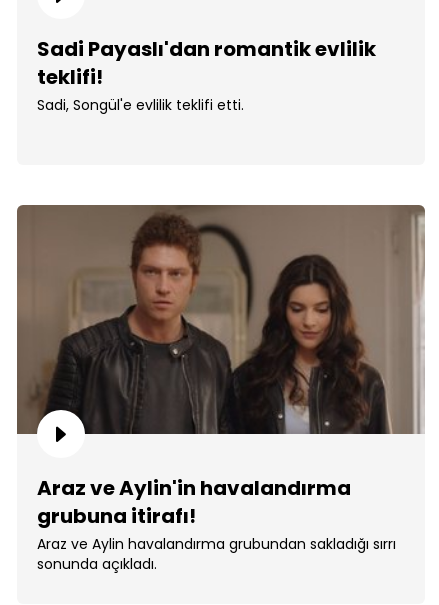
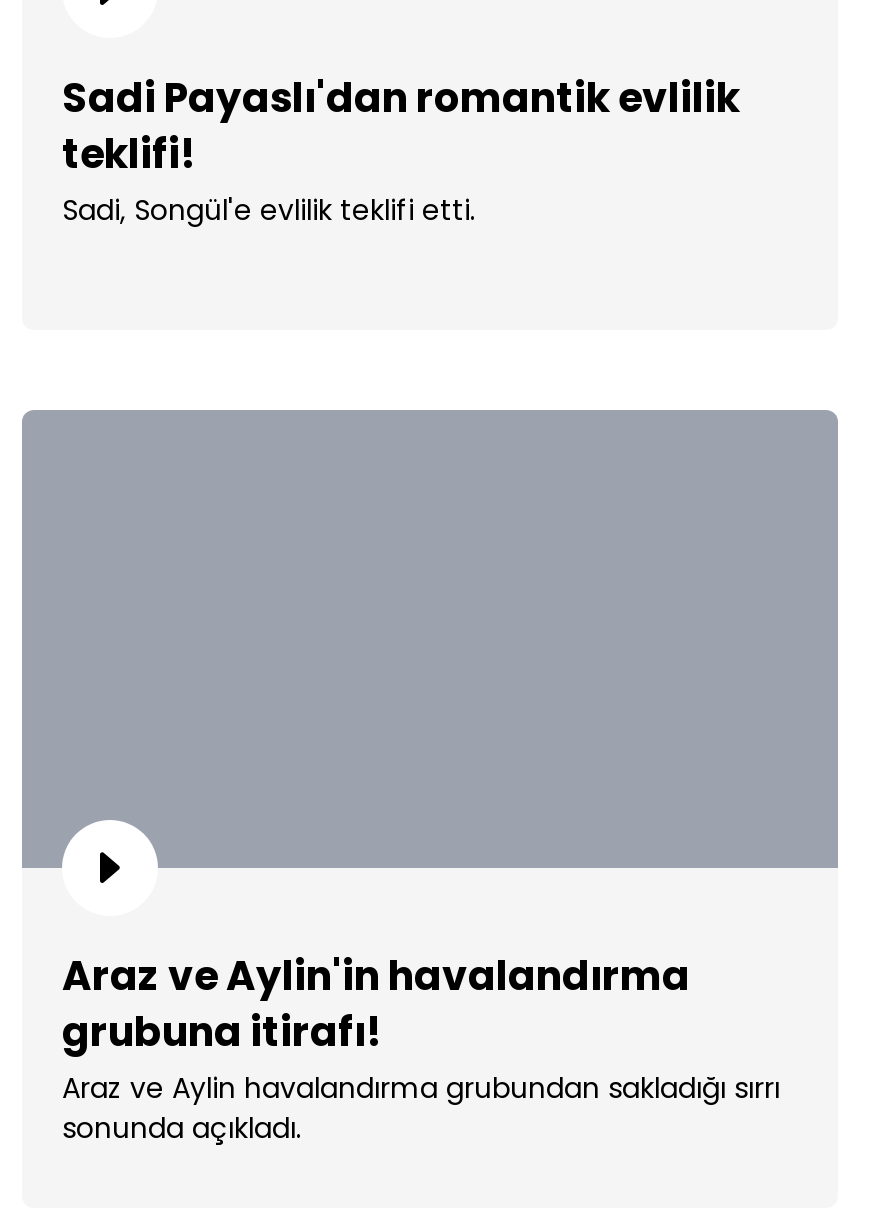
- [image]
